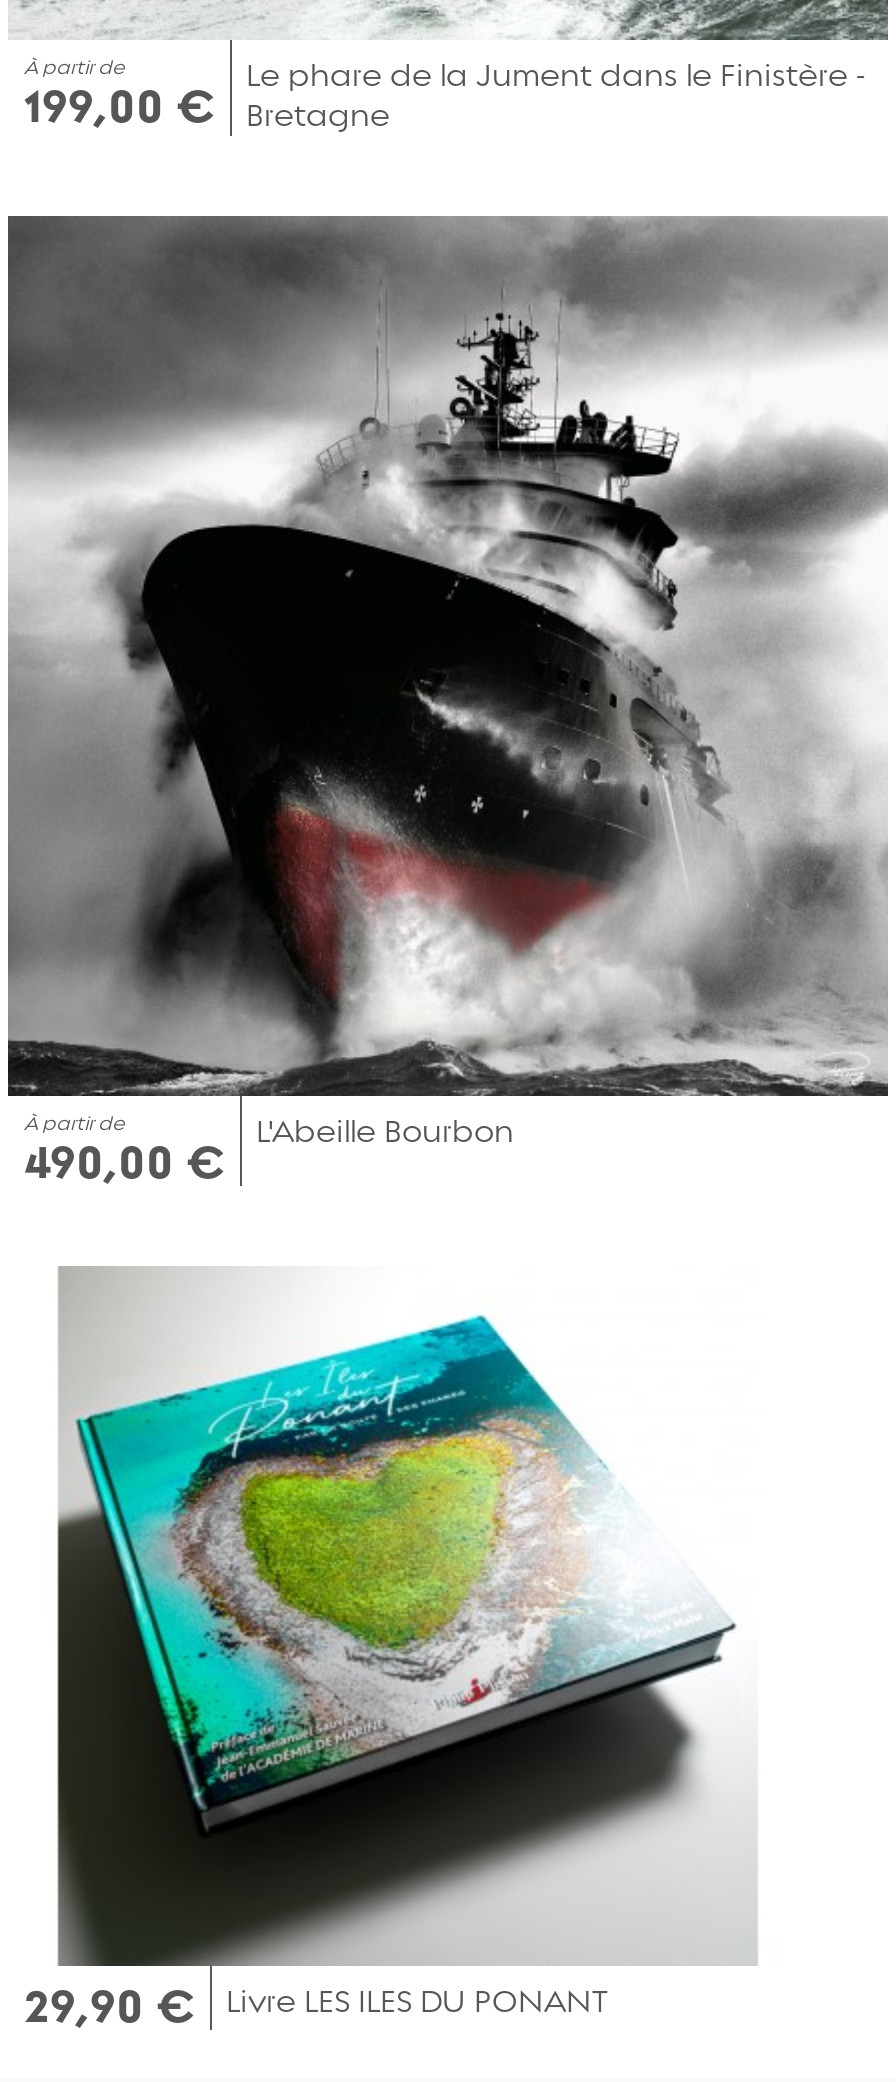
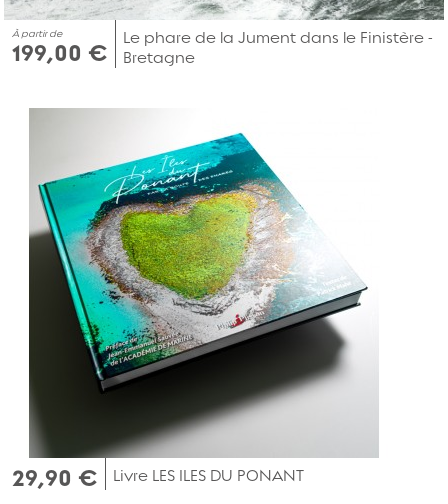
- [image]
- À partir de
- 490,00 €

- L'Abeille Bourbon
